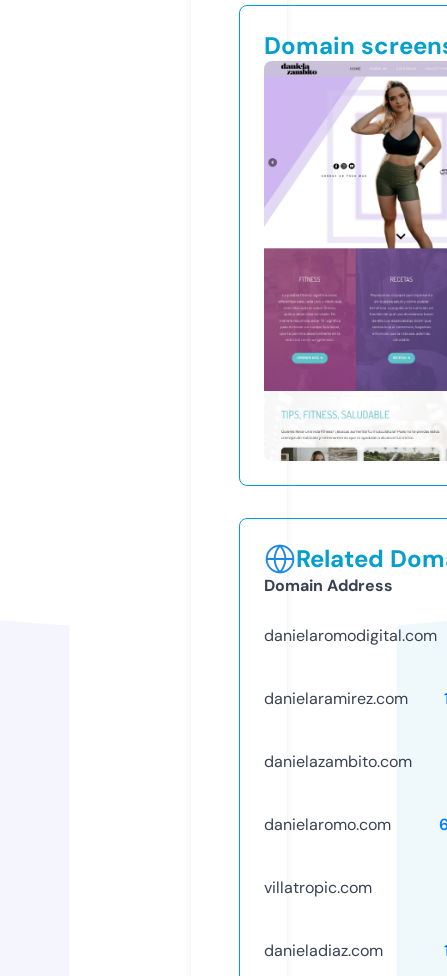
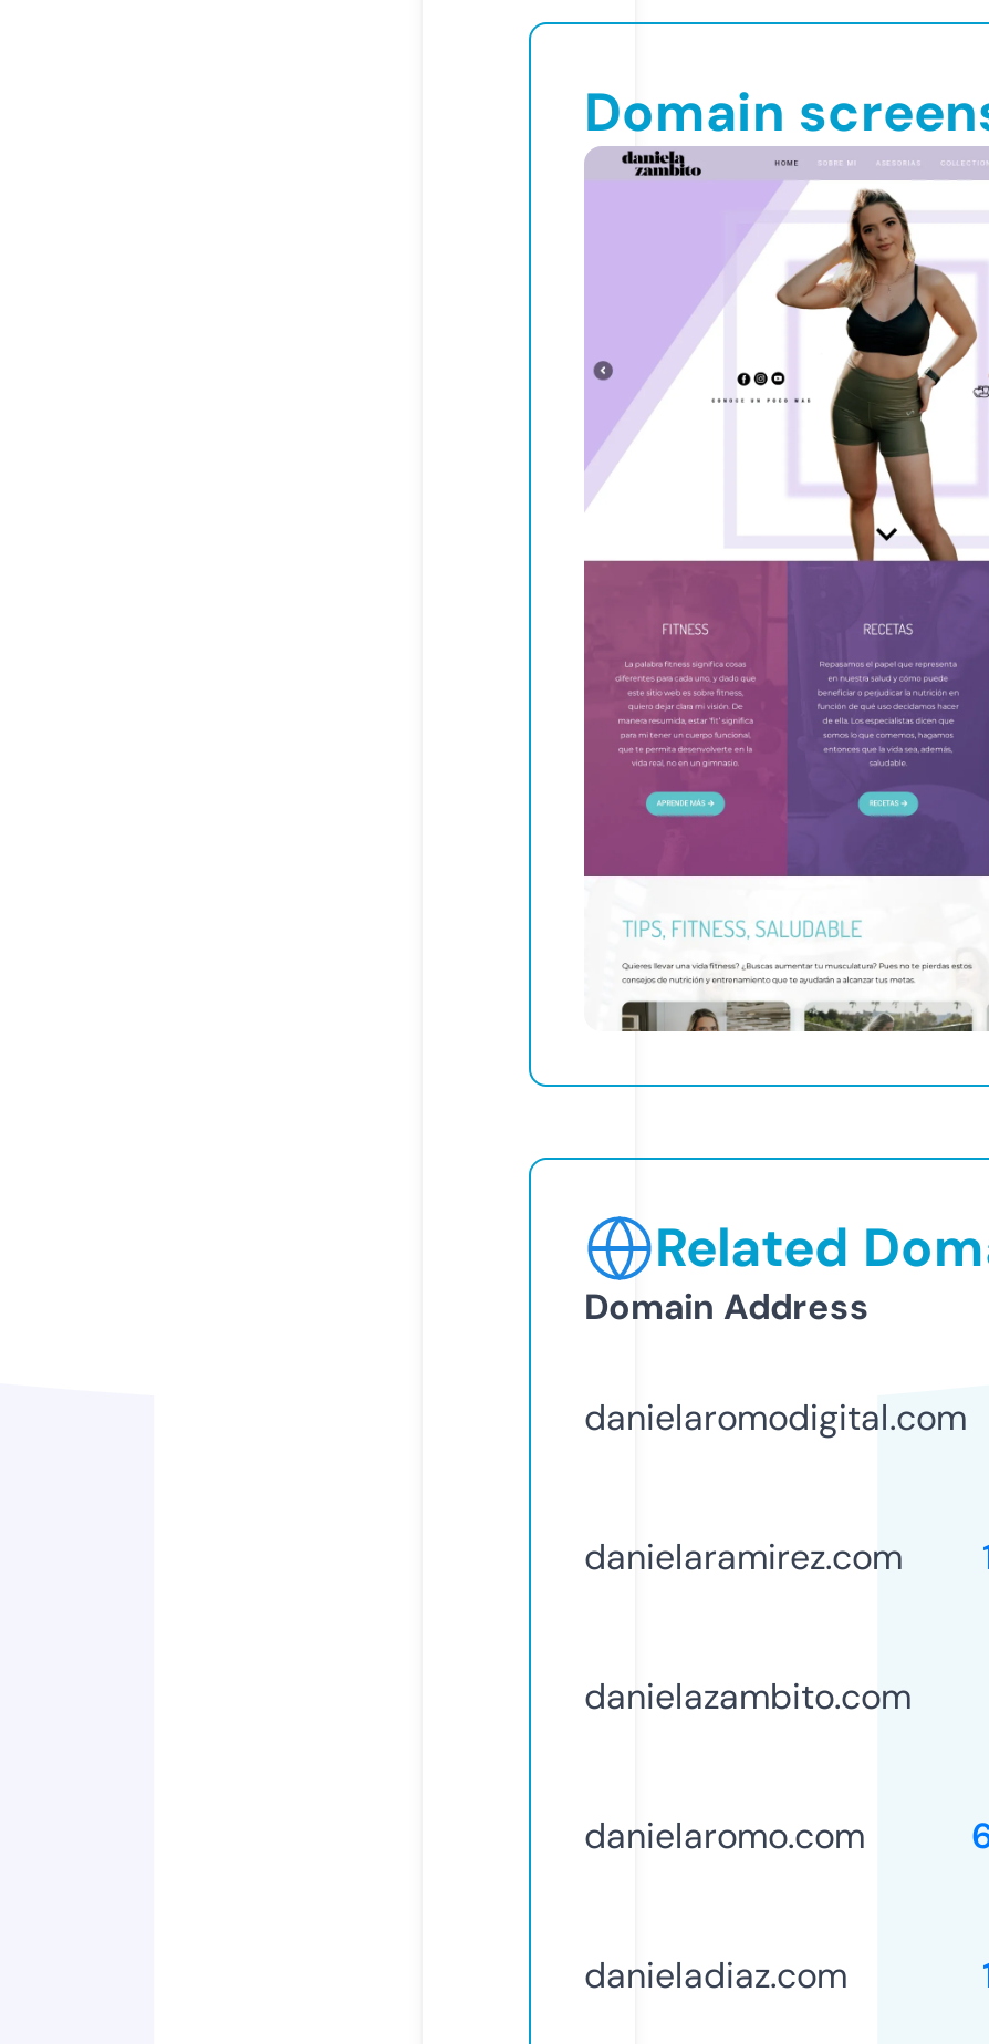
- villatropic.com
